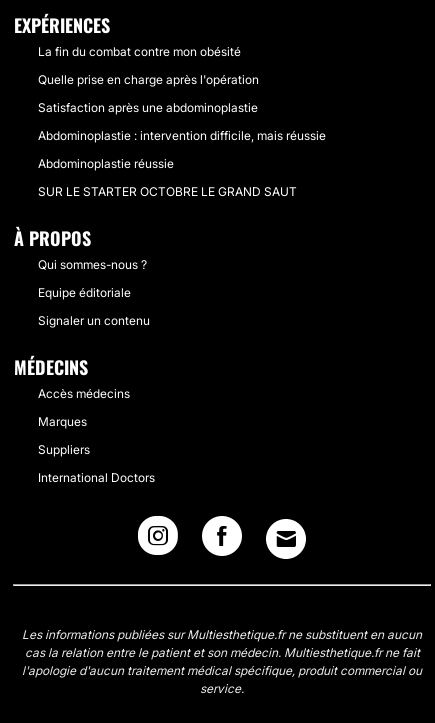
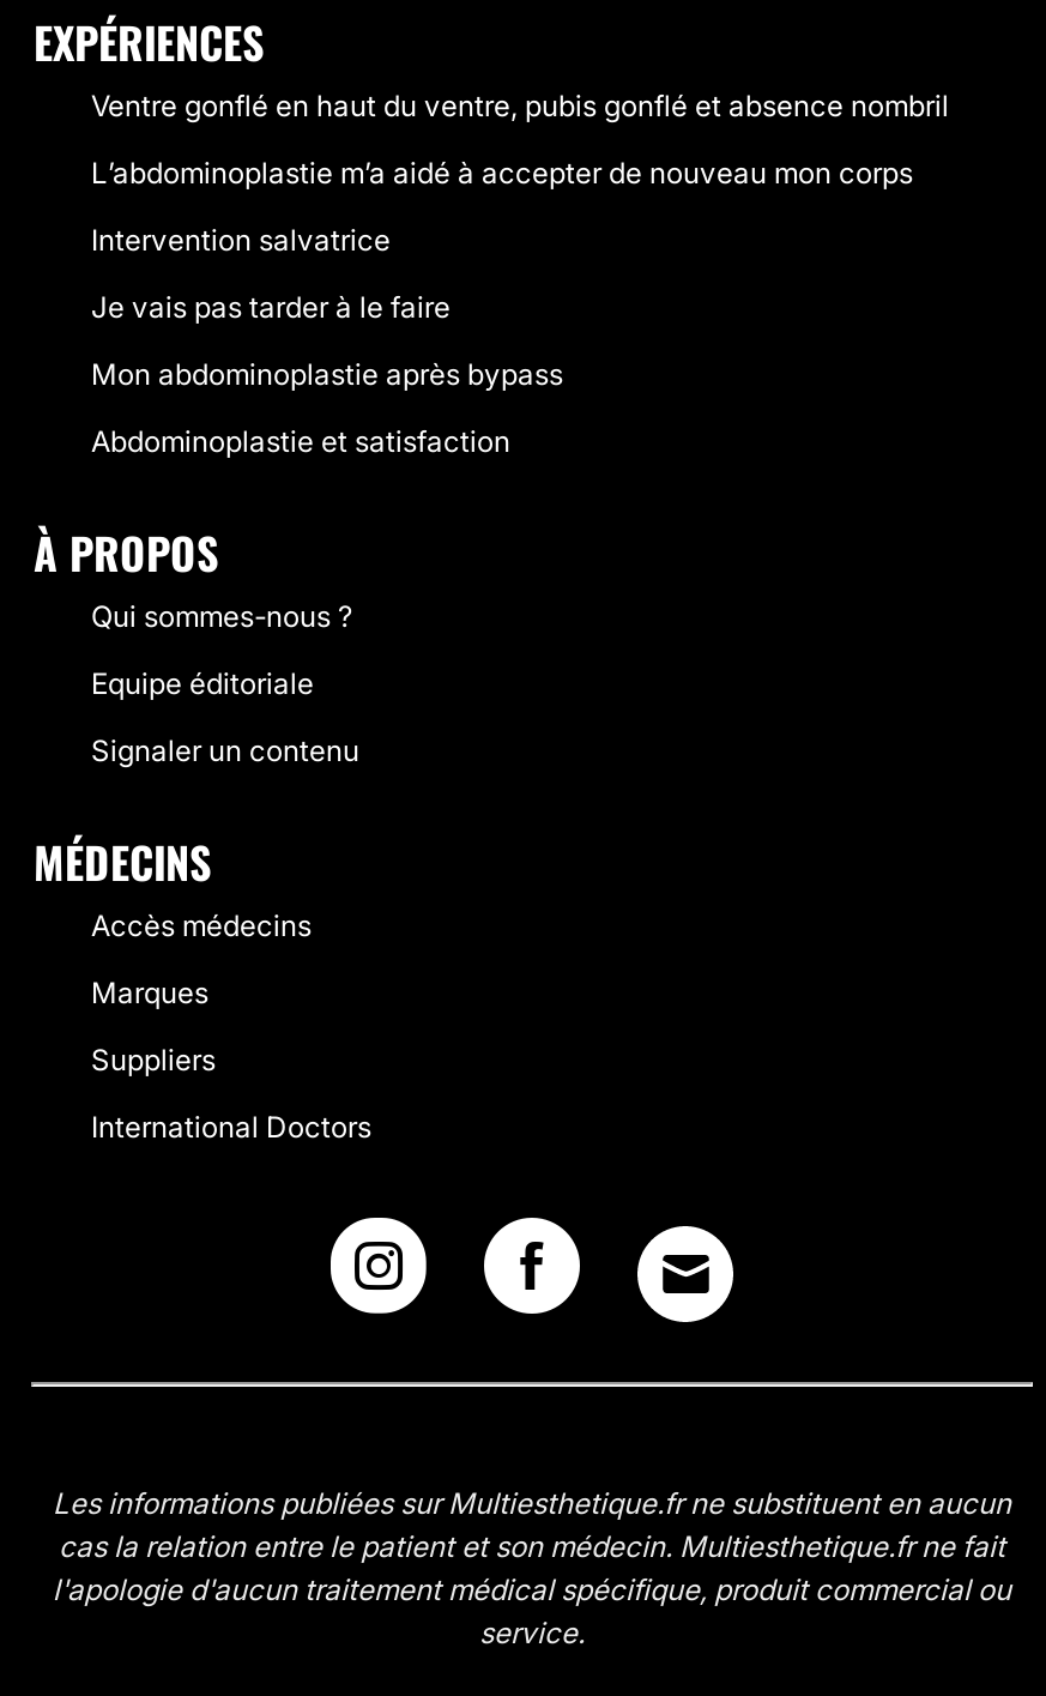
- La fin du combat contre mon obésité
+ Ventre gonflé en haut du ventre, pubis gonflé et absence nombril

- Quelle prise en charge après l'opération
+ L’abdominoplastie m’a aidé à accepter de nouveau mon corps

- Satisfaction après une abdominoplastie
+ Intervention salvatrice

- Abdominoplastie : intervention difficile, mais réussie
+ Je vais pas tarder à le faire

- Abdominoplastie réussie
+ Mon abdominoplastie après bypass

- SUR LE STARTER OCTOBRE LE GRAND SAUT
+ Abdominoplastie et satisfaction
